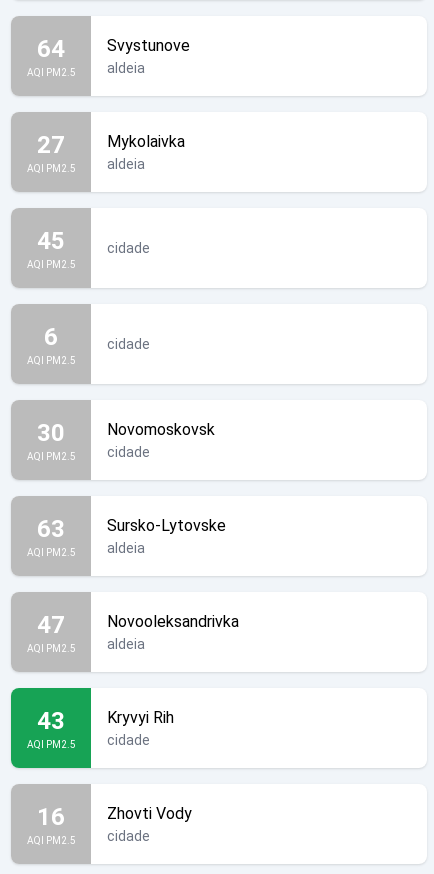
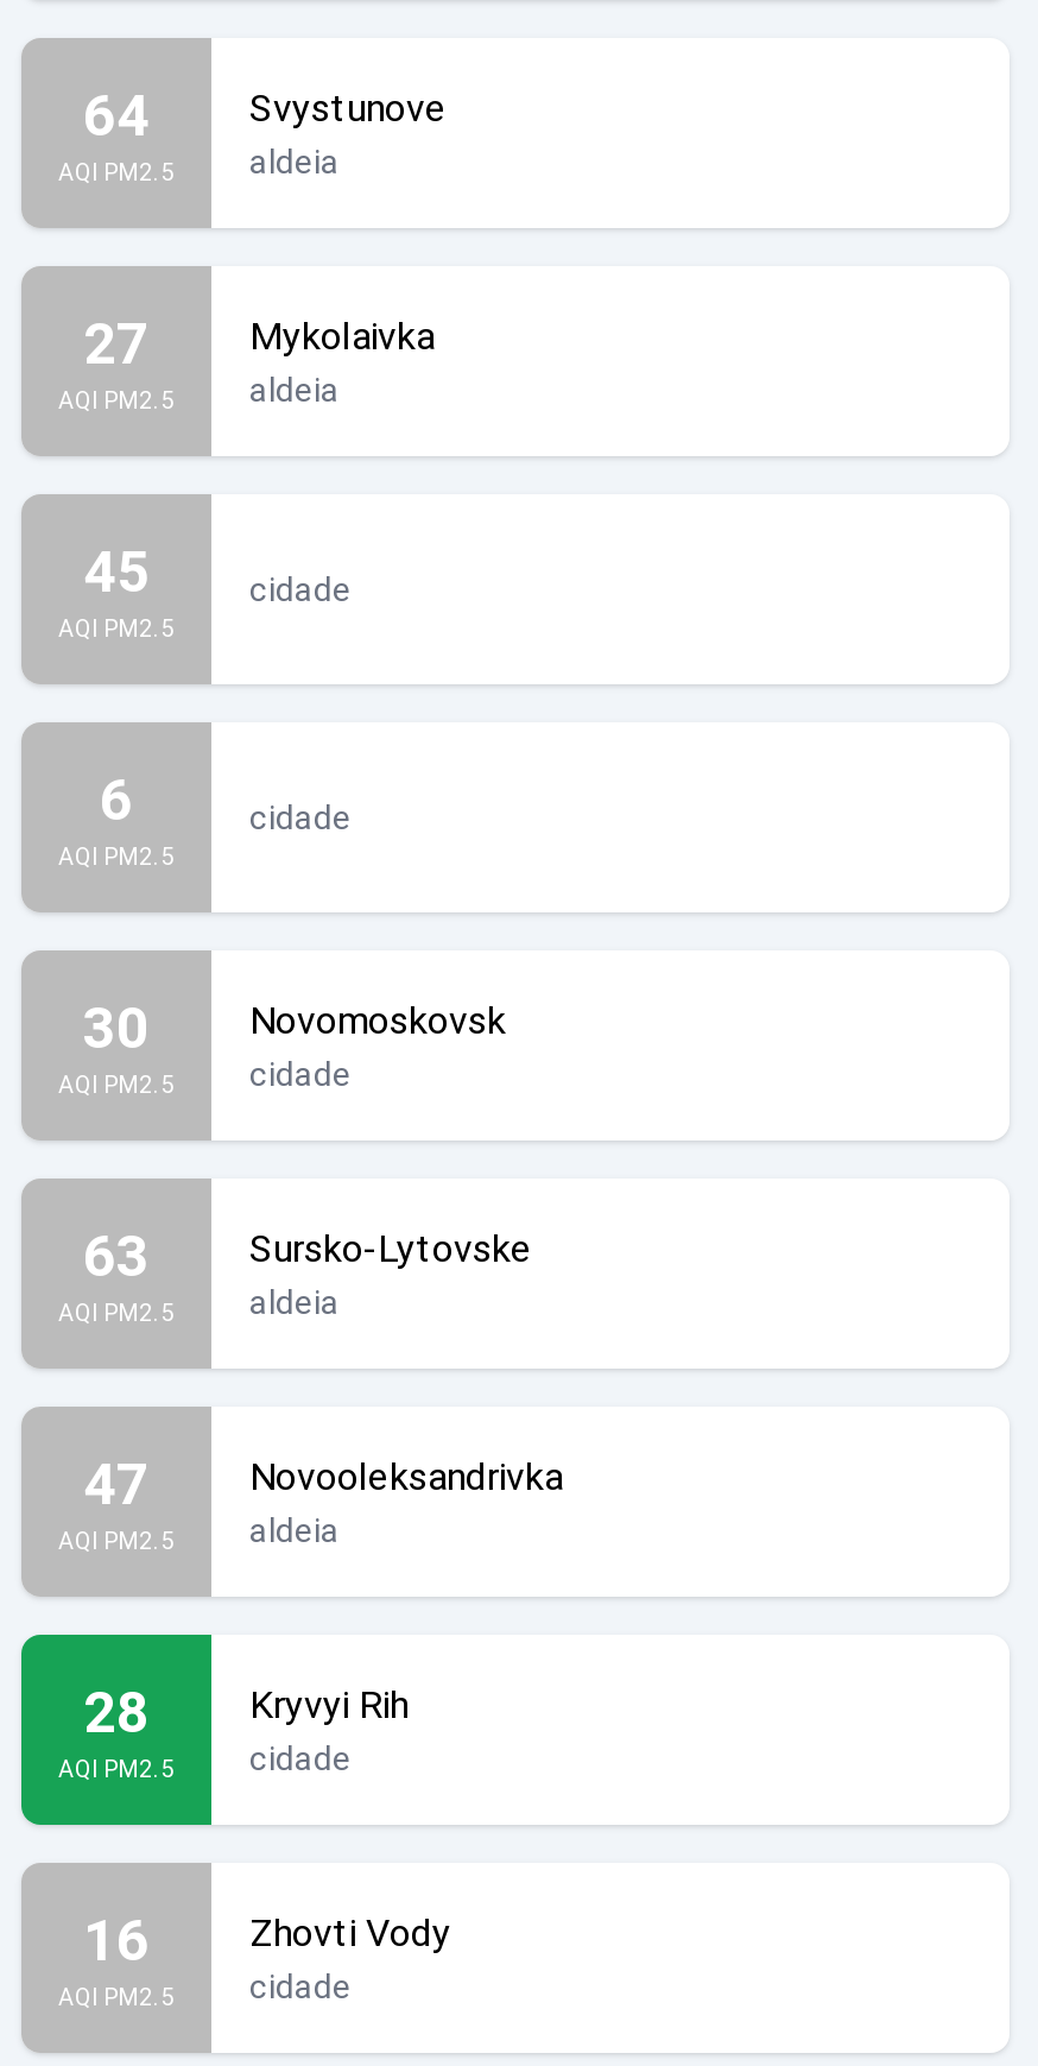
- 43
+ 28
